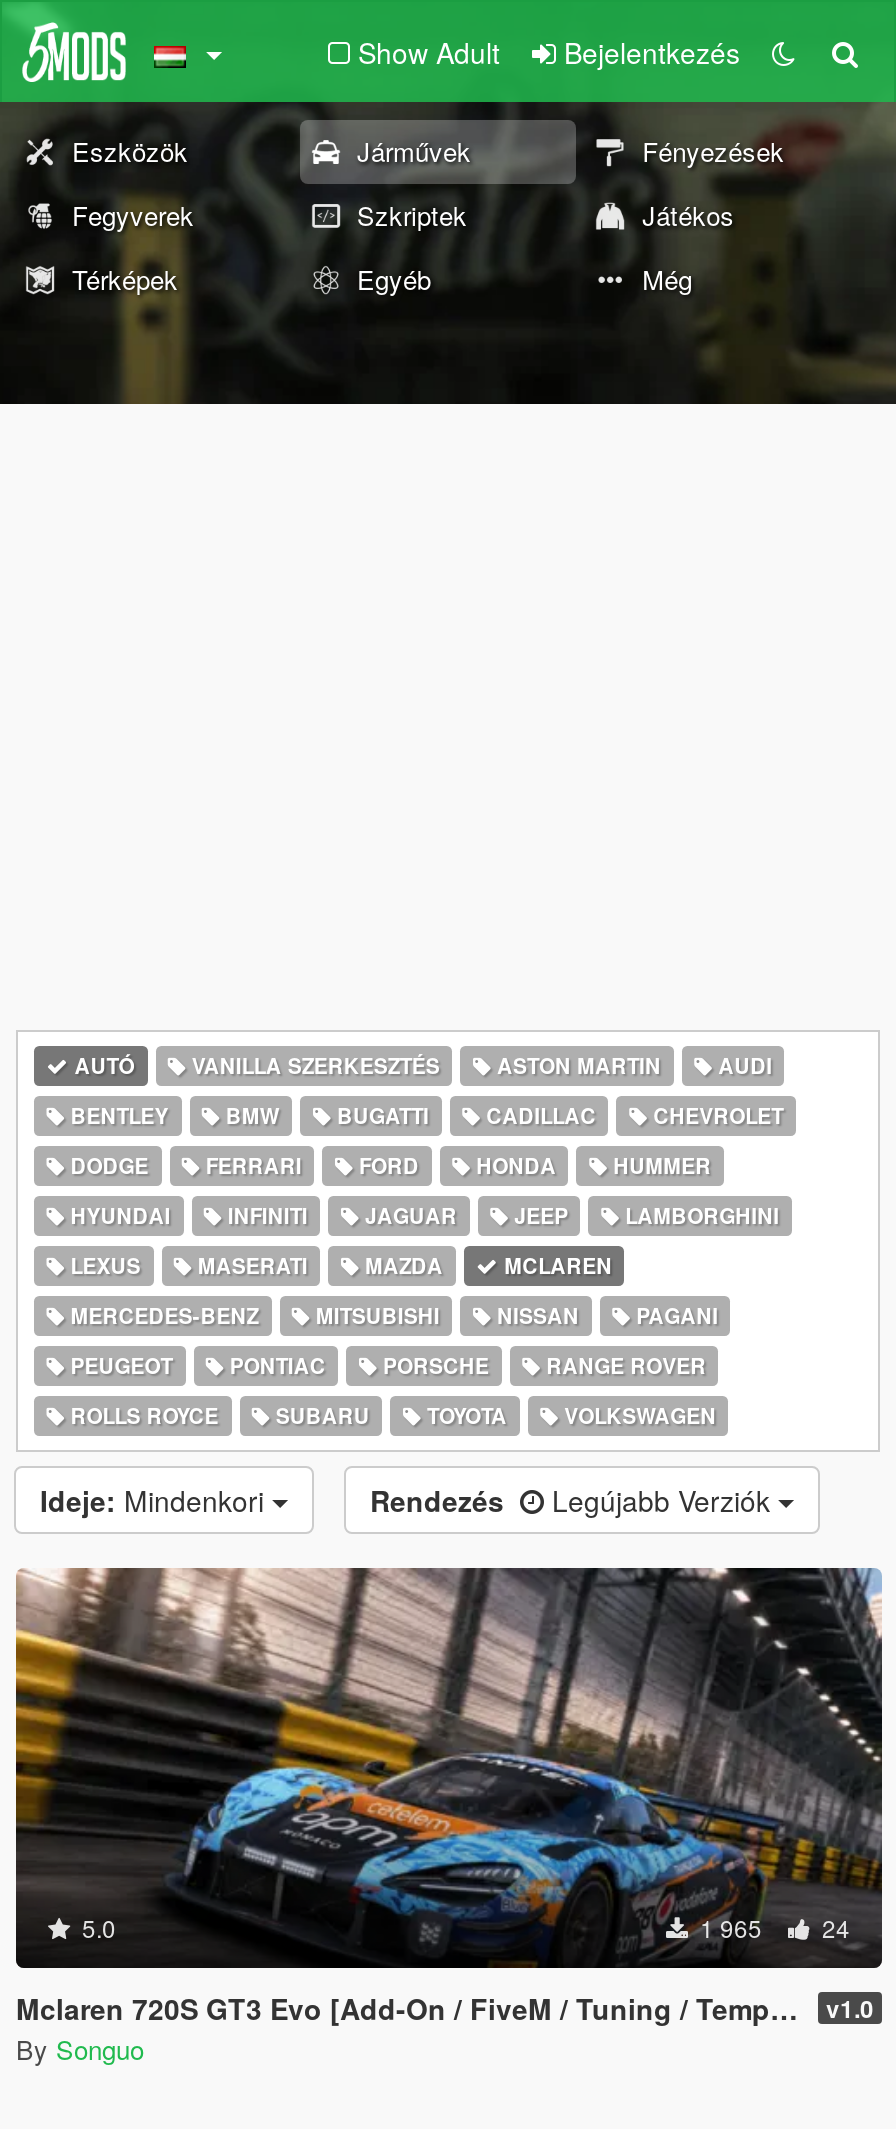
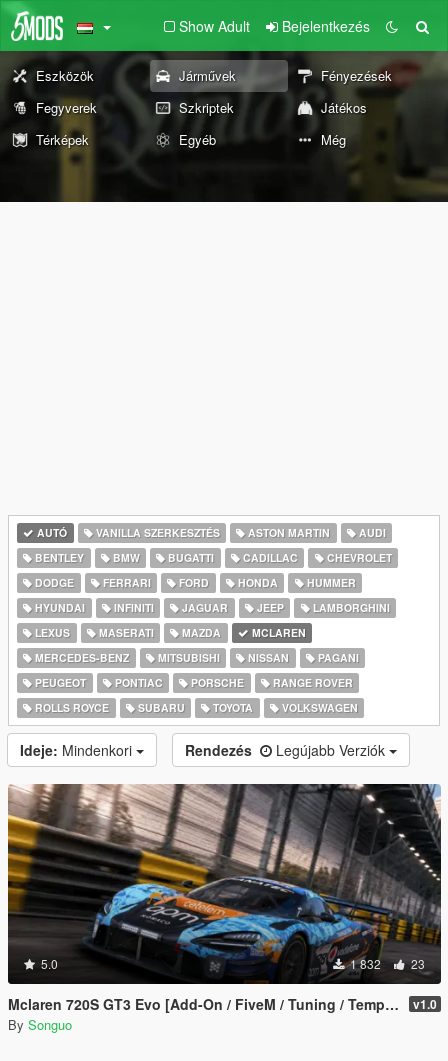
- 1 965
+ 1 832

- 24
+ 23
